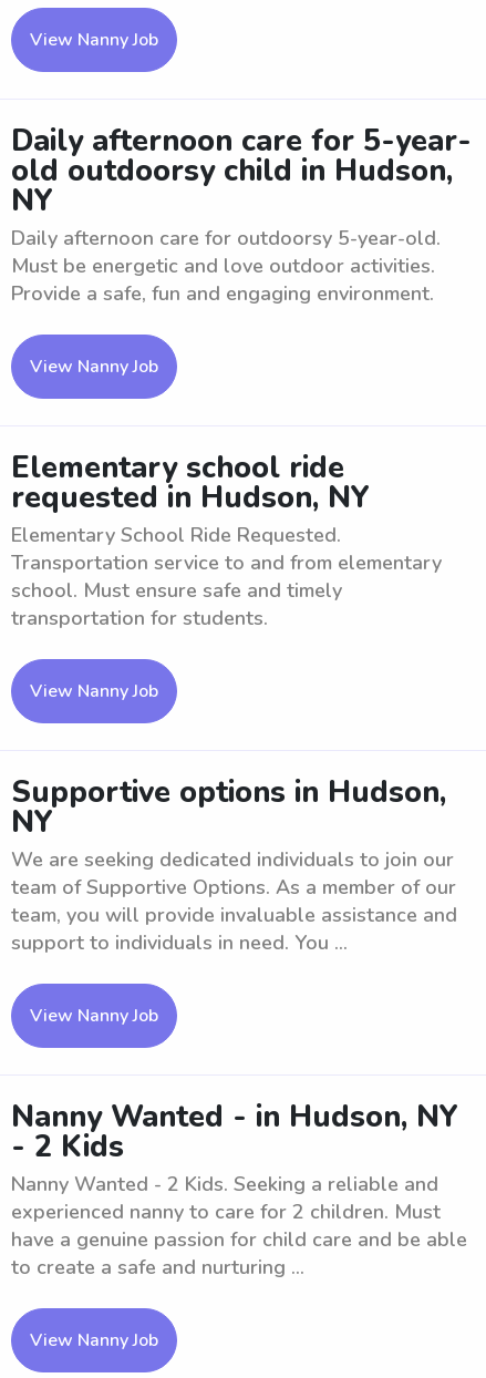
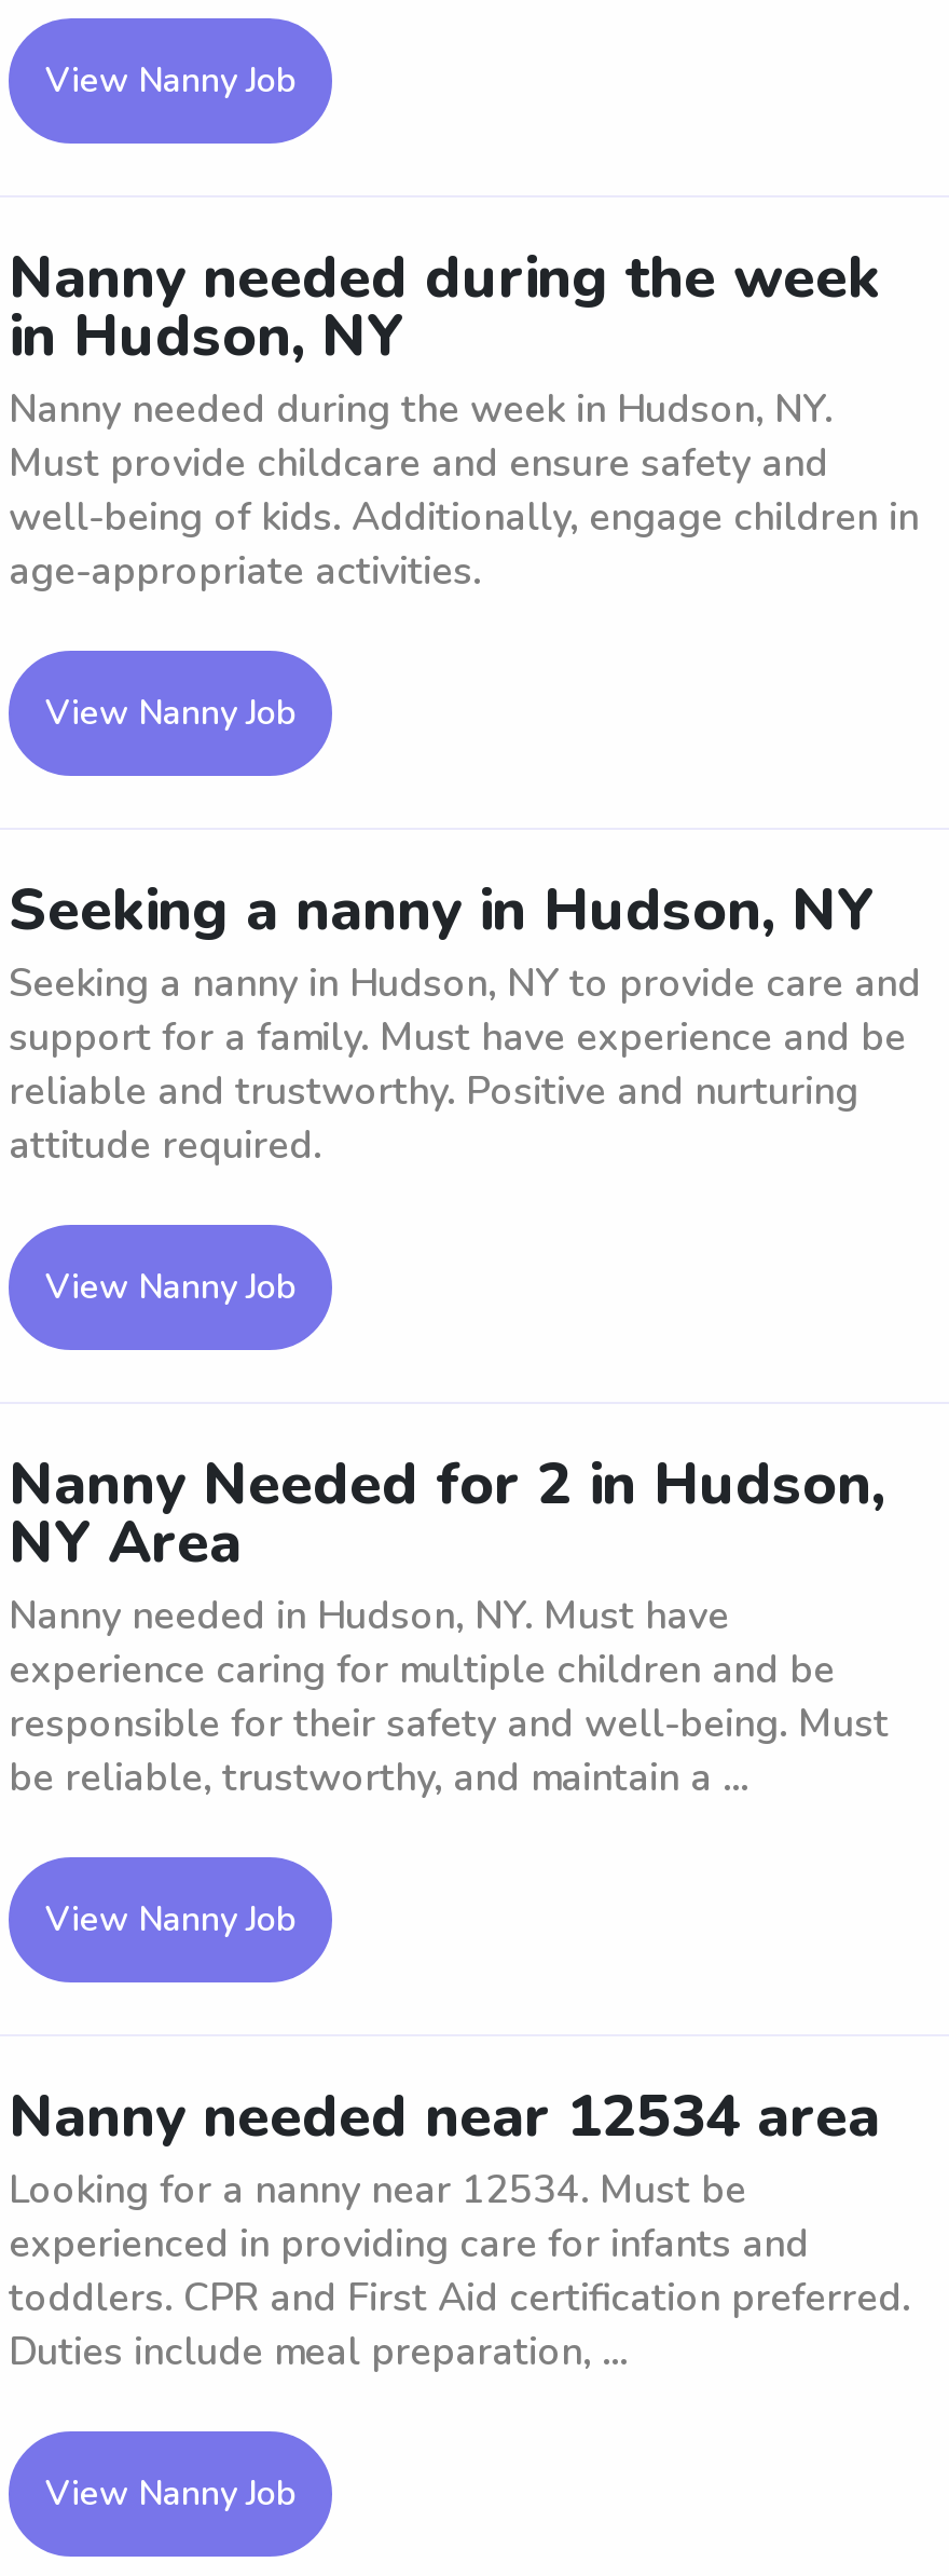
- Daily afternoon care for 5-year-
- old outdoorsy child in Hudson,
- NY
- Daily afternoon care for outdoorsy 5-year-old.
- Must be energetic and love outdoor activities.
- Provide a safe, fun and engaging environment.
+ Nanny needed during the week
+ in Hudson, NY
+ Nanny needed during the week in Hudson, NY.
+ Must provide childcare and ensure safety and
+ well-being of kids. Additionally, engage children in
+ age-appropriate activities.

- Elementary school ride
- requested in Hudson, NY
- Elementary School Ride Requested.
- Transportation service to and from elementary
- school. Must ensure safe and timely
- transportation for students.
+ Seeking a nanny in Hudson, NY
+ Seeking a nanny in Hudson, NY to provide care and
+ support for a family. Must have experience and be
+ reliable and trustworthy. Positive and nurturing
+ attitude required.

- Supportive options in Hudson,
- NY
- We are seeking dedicated individuals to join our
- team of Supportive Options. As a member of our
- team, you will provide invaluable assistance and
- support to individuals in need. You ...
+ Nanny Needed for 2 in Hudson,
+ NY Area
+ Nanny needed in Hudson, NY. Must have
+ experience caring for multiple children and be
+ responsible for their safety and well-being. Must
+ be reliable, trustworthy, and maintain a ...

- Nanny Wanted - in Hudson, NY
- - 2 Kids
- Nanny Wanted - 2 Kids. Seeking a reliable and
- experienced nanny to care for 2 children. Must
- have a genuine passion for child care and be able
- to create a safe and nurturing ...
+ Nanny needed near 12534 area
+ Looking for a nanny near 12534. Must be
+ experienced in providing care for infants and
+ toddlers. CPR and First Aid certification preferred.
+ Duties include meal preparation, ...
